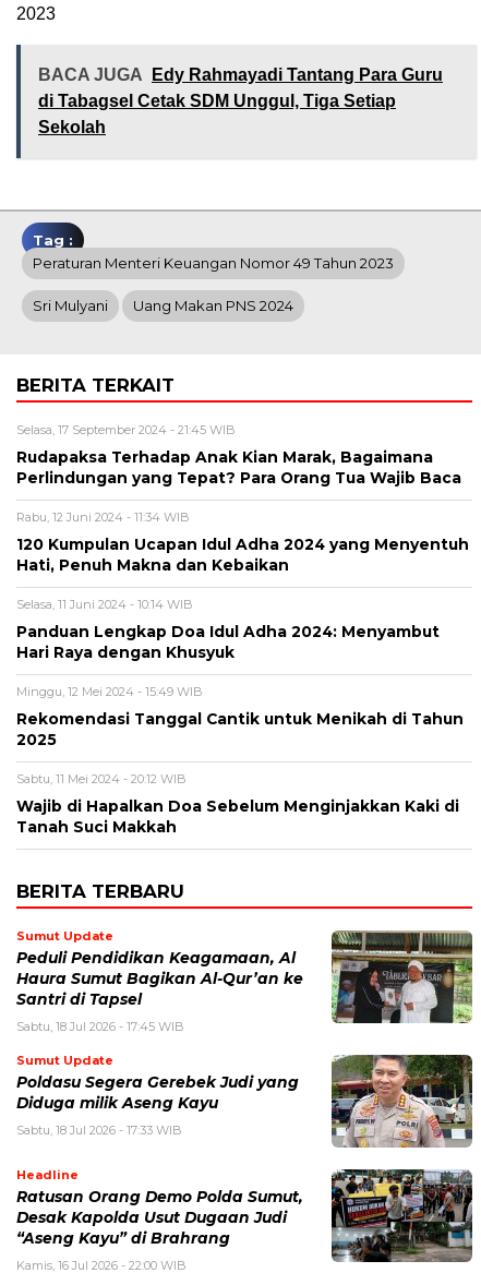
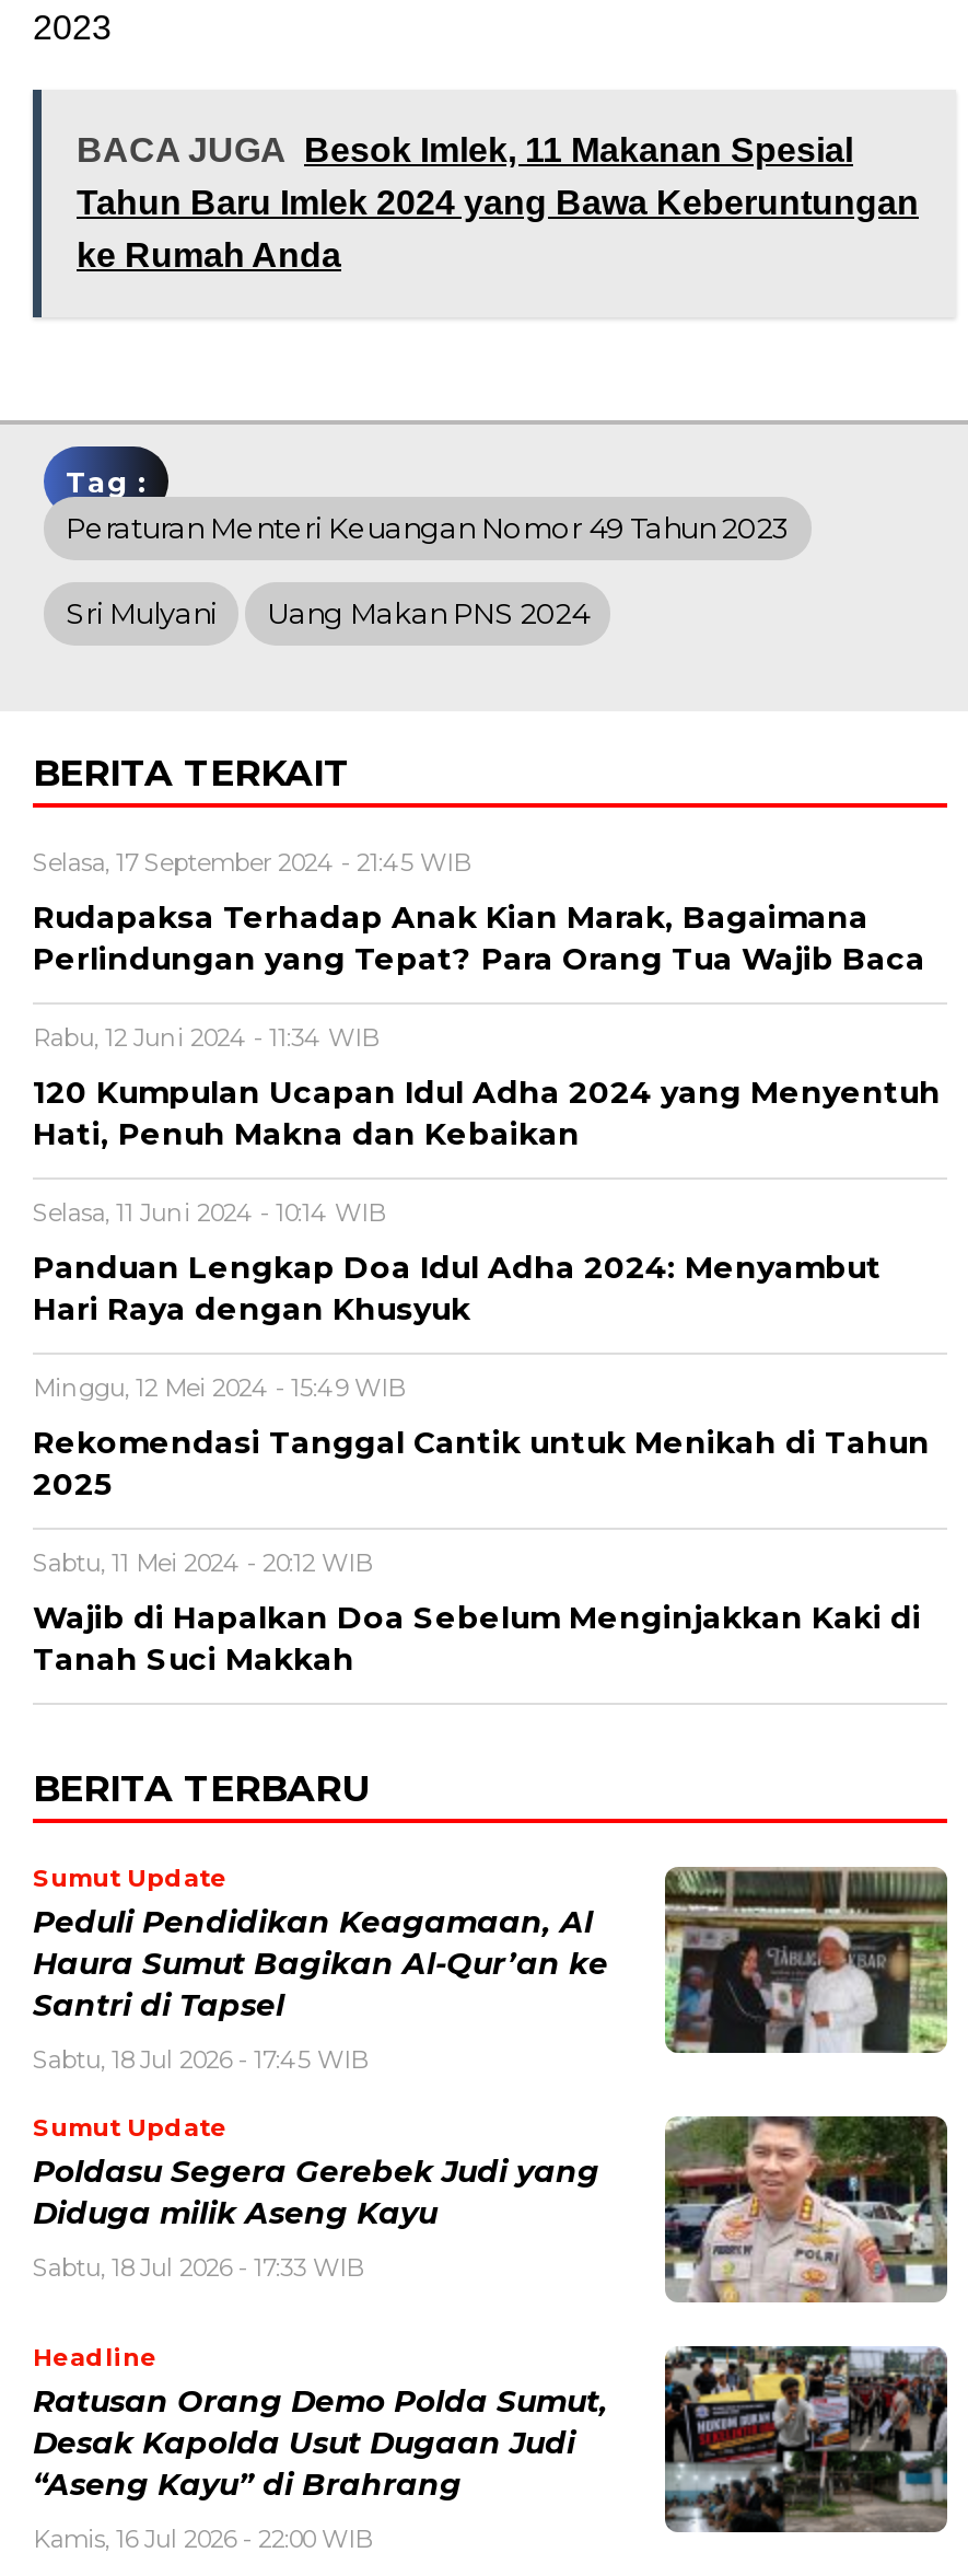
- BACA JUGA Edy Rahmayadi Tantang Para Guru
- di Tabagsel Cetak SDM Unggul, Tiga Setiap
- Sekolah
+ BACA JUGA Besok Imlek, 11 Makanan Spesial
+ Tahun Baru Imlek 2024 yang Bawa Keberuntungan
+ ke Rumah Anda
